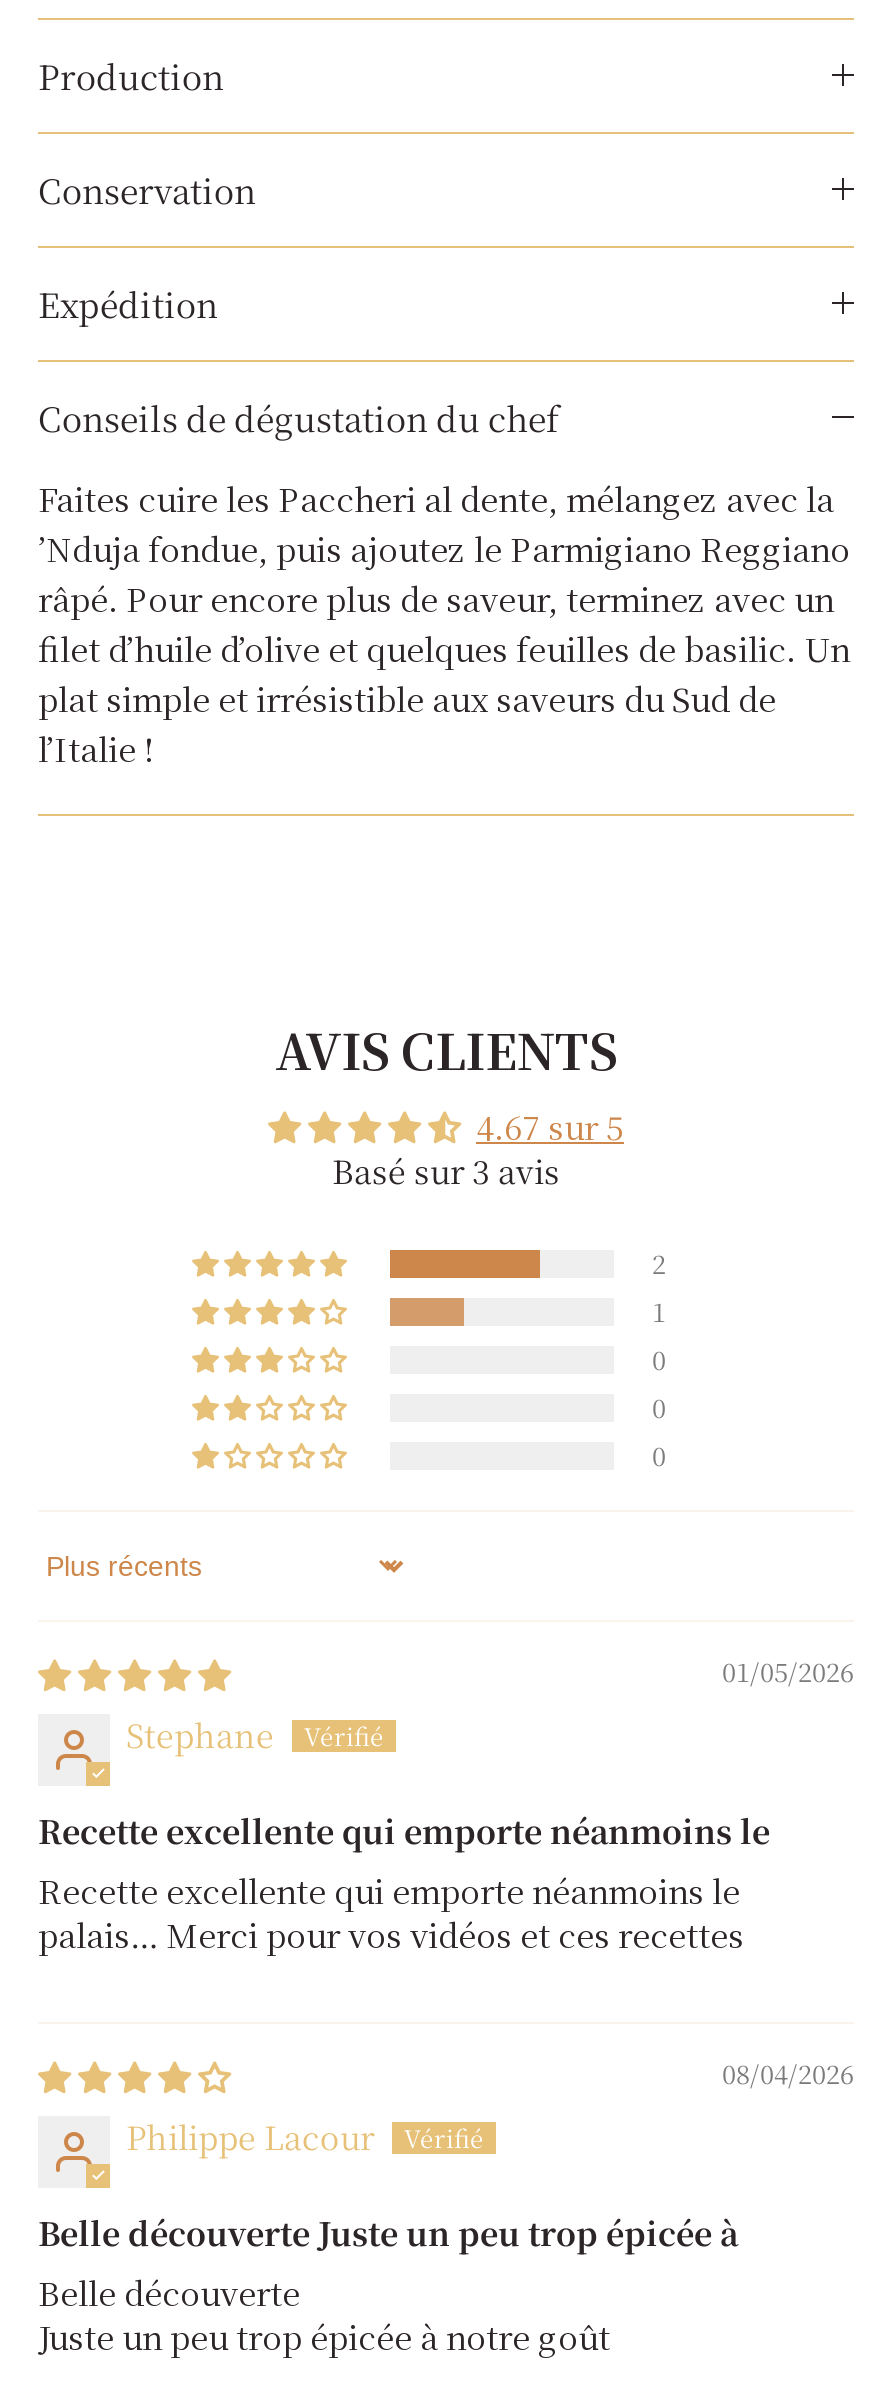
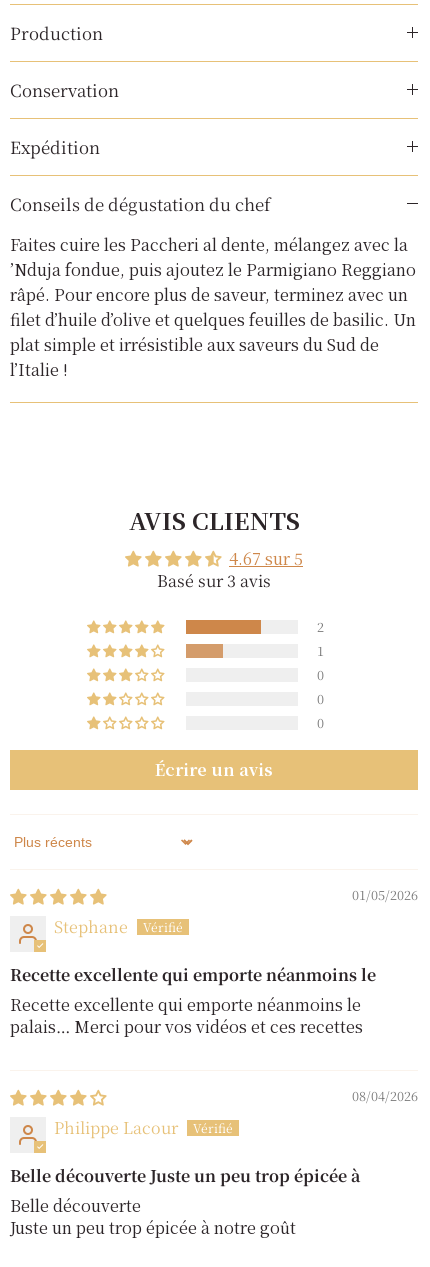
+ Écrire un avis
